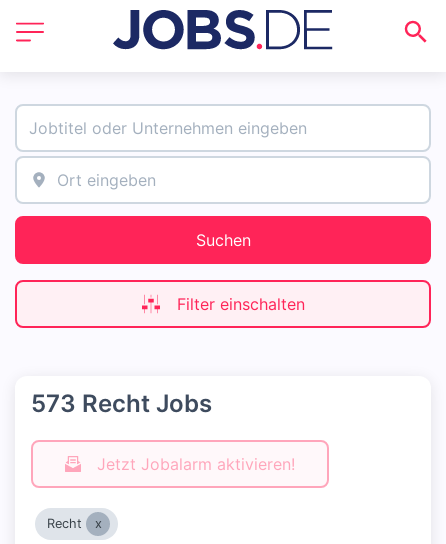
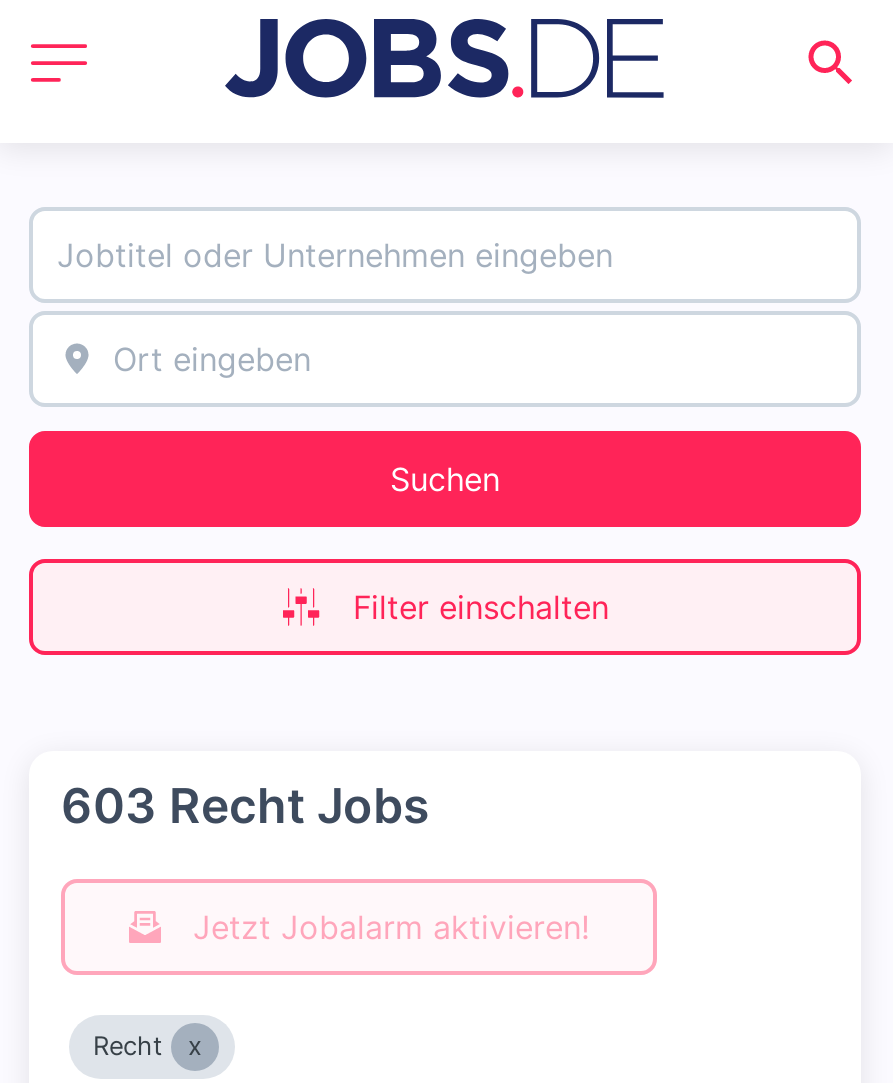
- 573 Recht Jobs
+ 603 Recht Jobs
